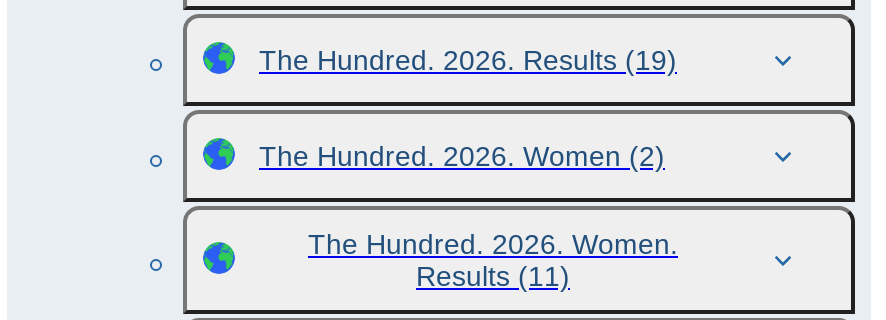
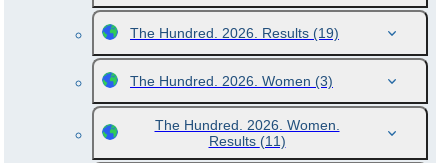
- The Hundred. 2026. Women (2)
+ The Hundred. 2026. Women (3)
